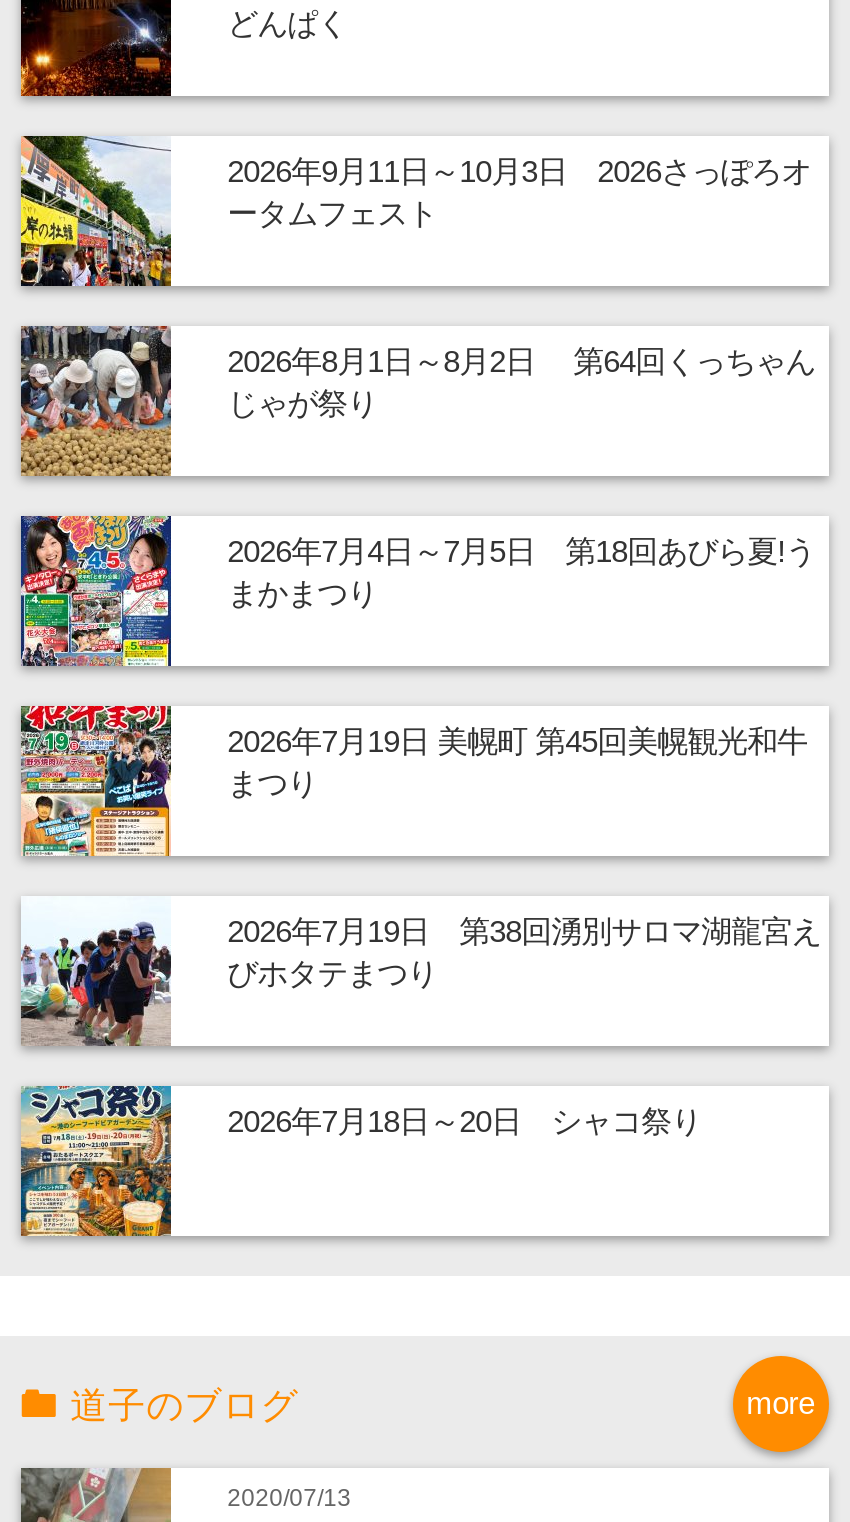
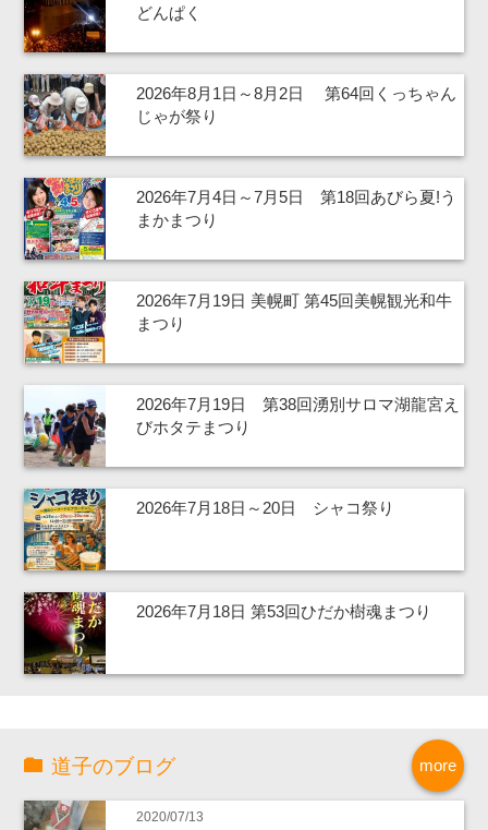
- [image]
- 2026年9月11日～10月3日 2026さっぽろオ
- ータムフェスト

moved up: [image] | 2026年8月1日～8月2日 第64回くっちゃん | じゃが祭り | ... | びホタテまつり | 2026年7月18日～20日 シャコ祭り

moved up: [image]

+ [image]
+ 2026年7月18日 第53回ひだか樹魂まつり
